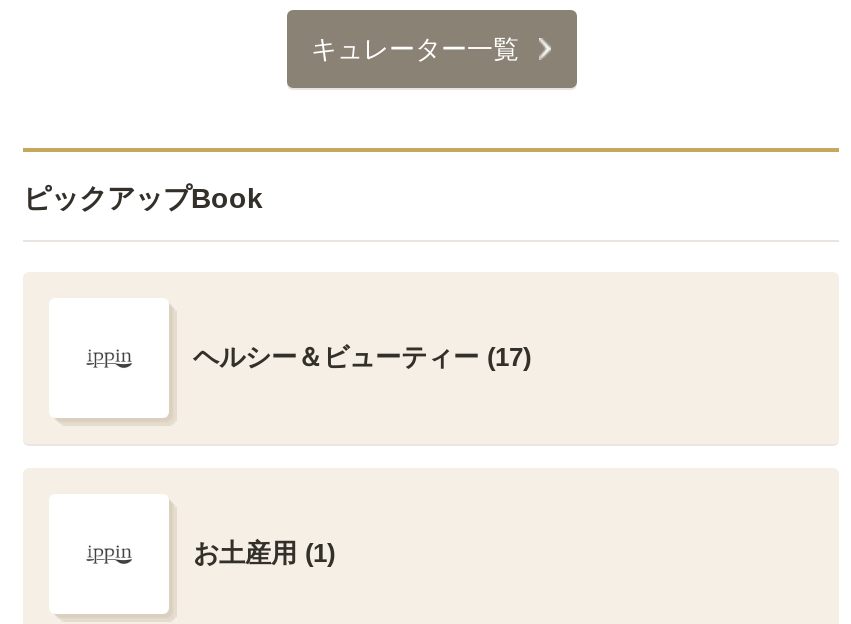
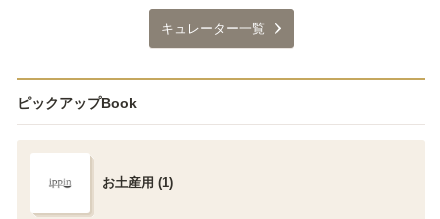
- ヘルシー＆ビューティー (17)
